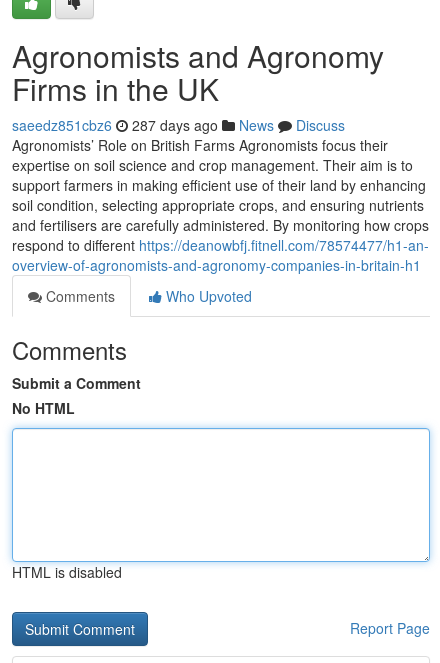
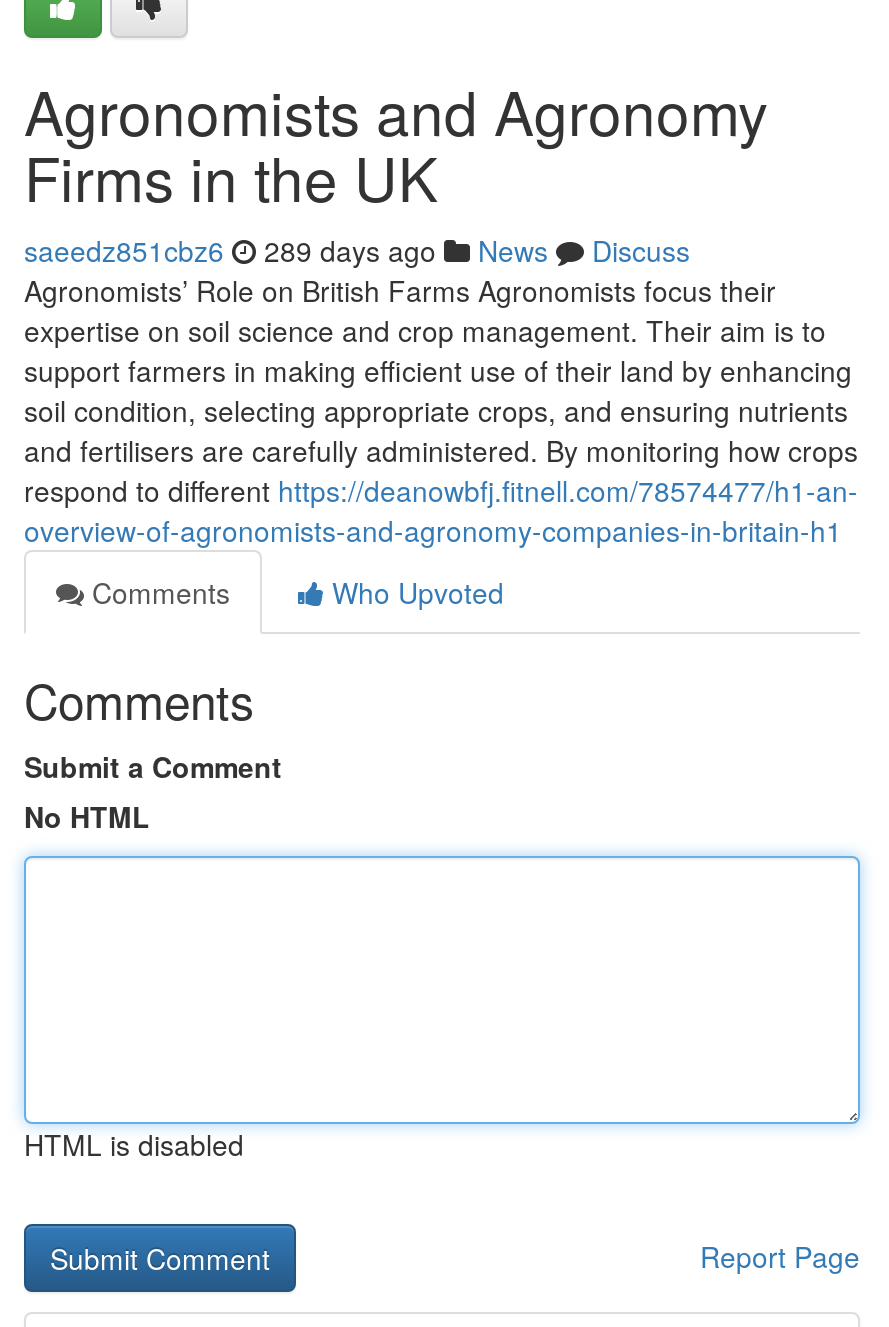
- saeedz851cbz6 287 days ago News Discuss
+ saeedz851cbz6 289 days ago News Discuss
